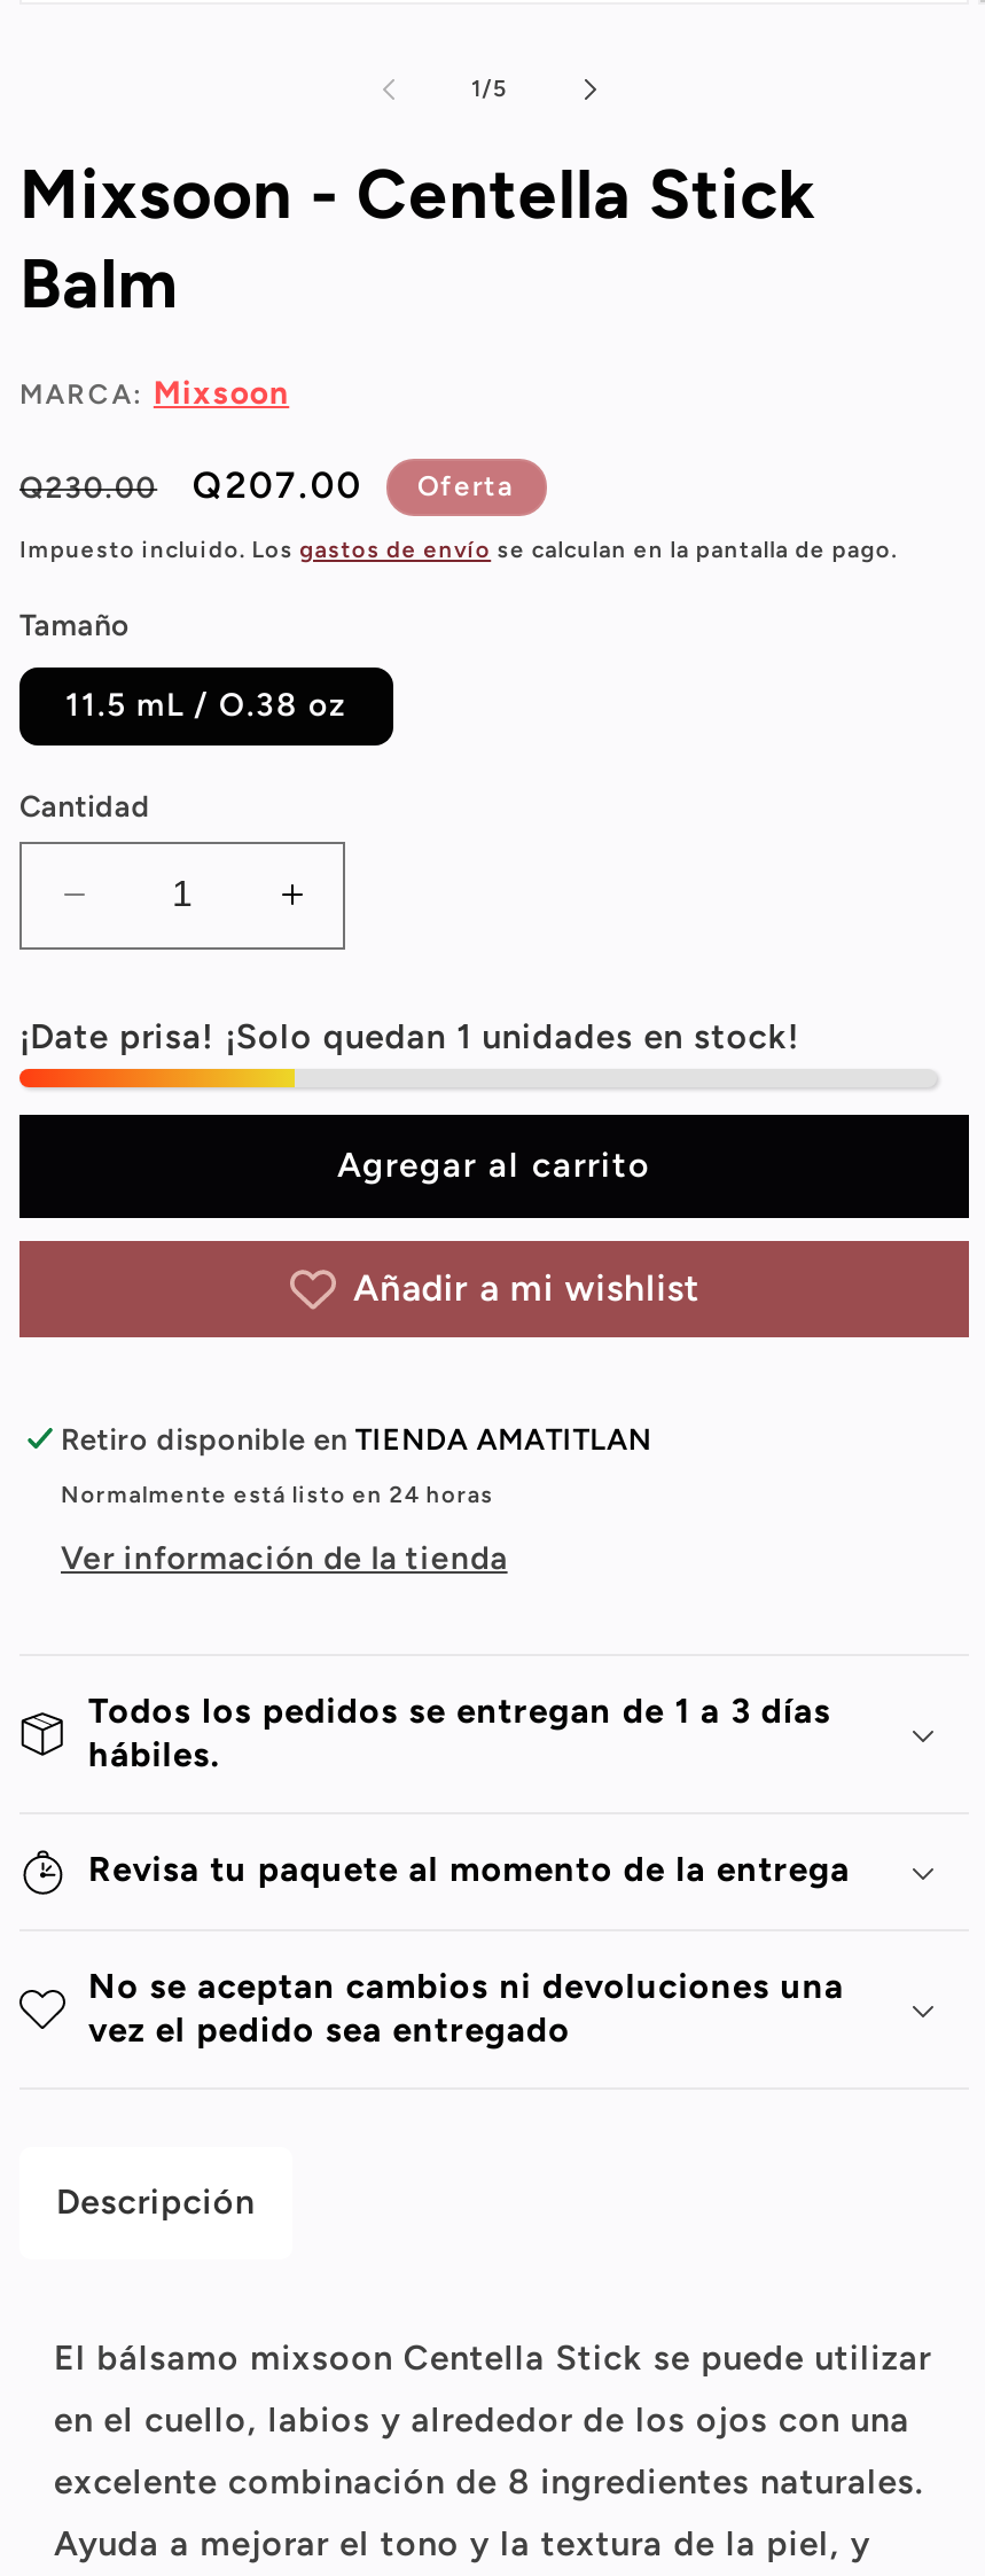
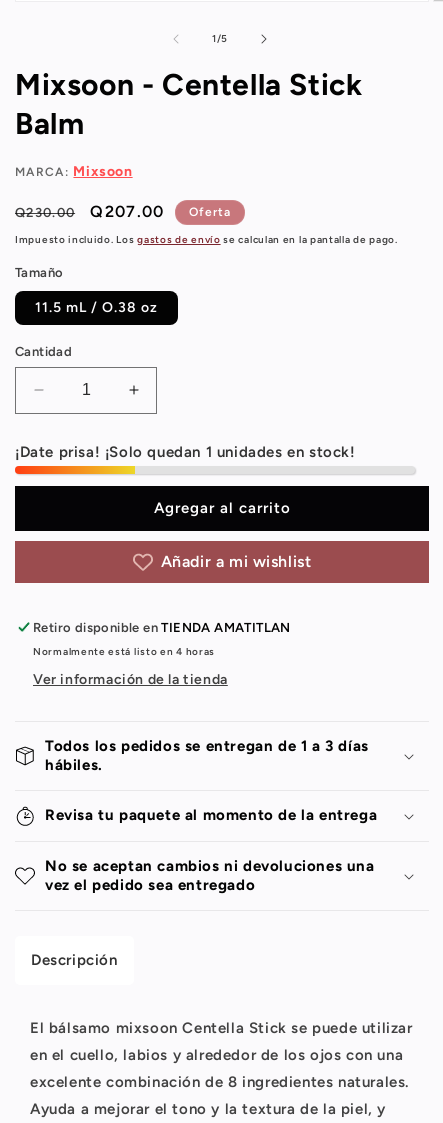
- Normalmente está listo en 24 horas
+ Normalmente está listo en 4 horas
